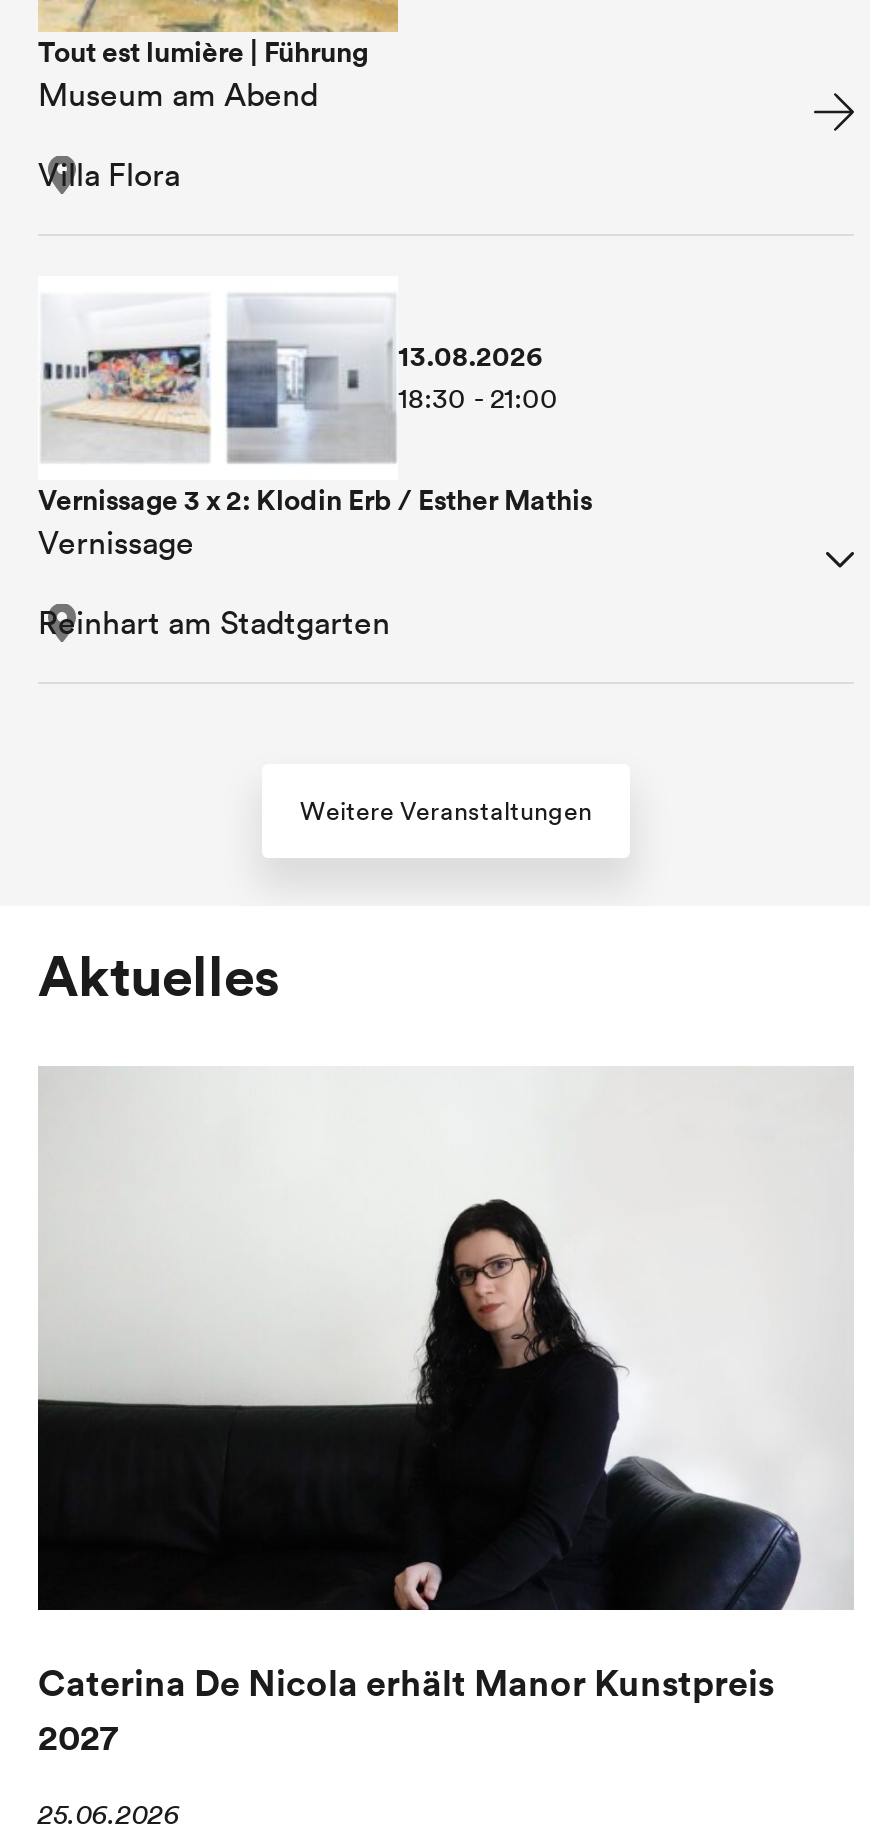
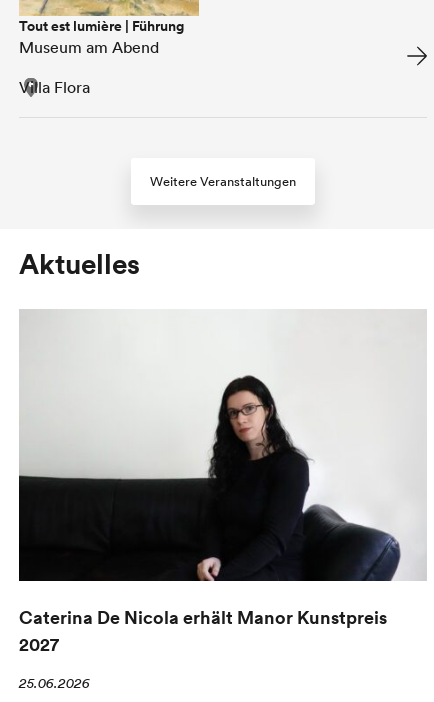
- [image]
- 13.08.2026
- 18:30 - 21:00
- Vernissage 3 x 2: Klodin Erb / Esther Mathis
- Vernissage
- Reinhart am Stadtgarten

- [image]
